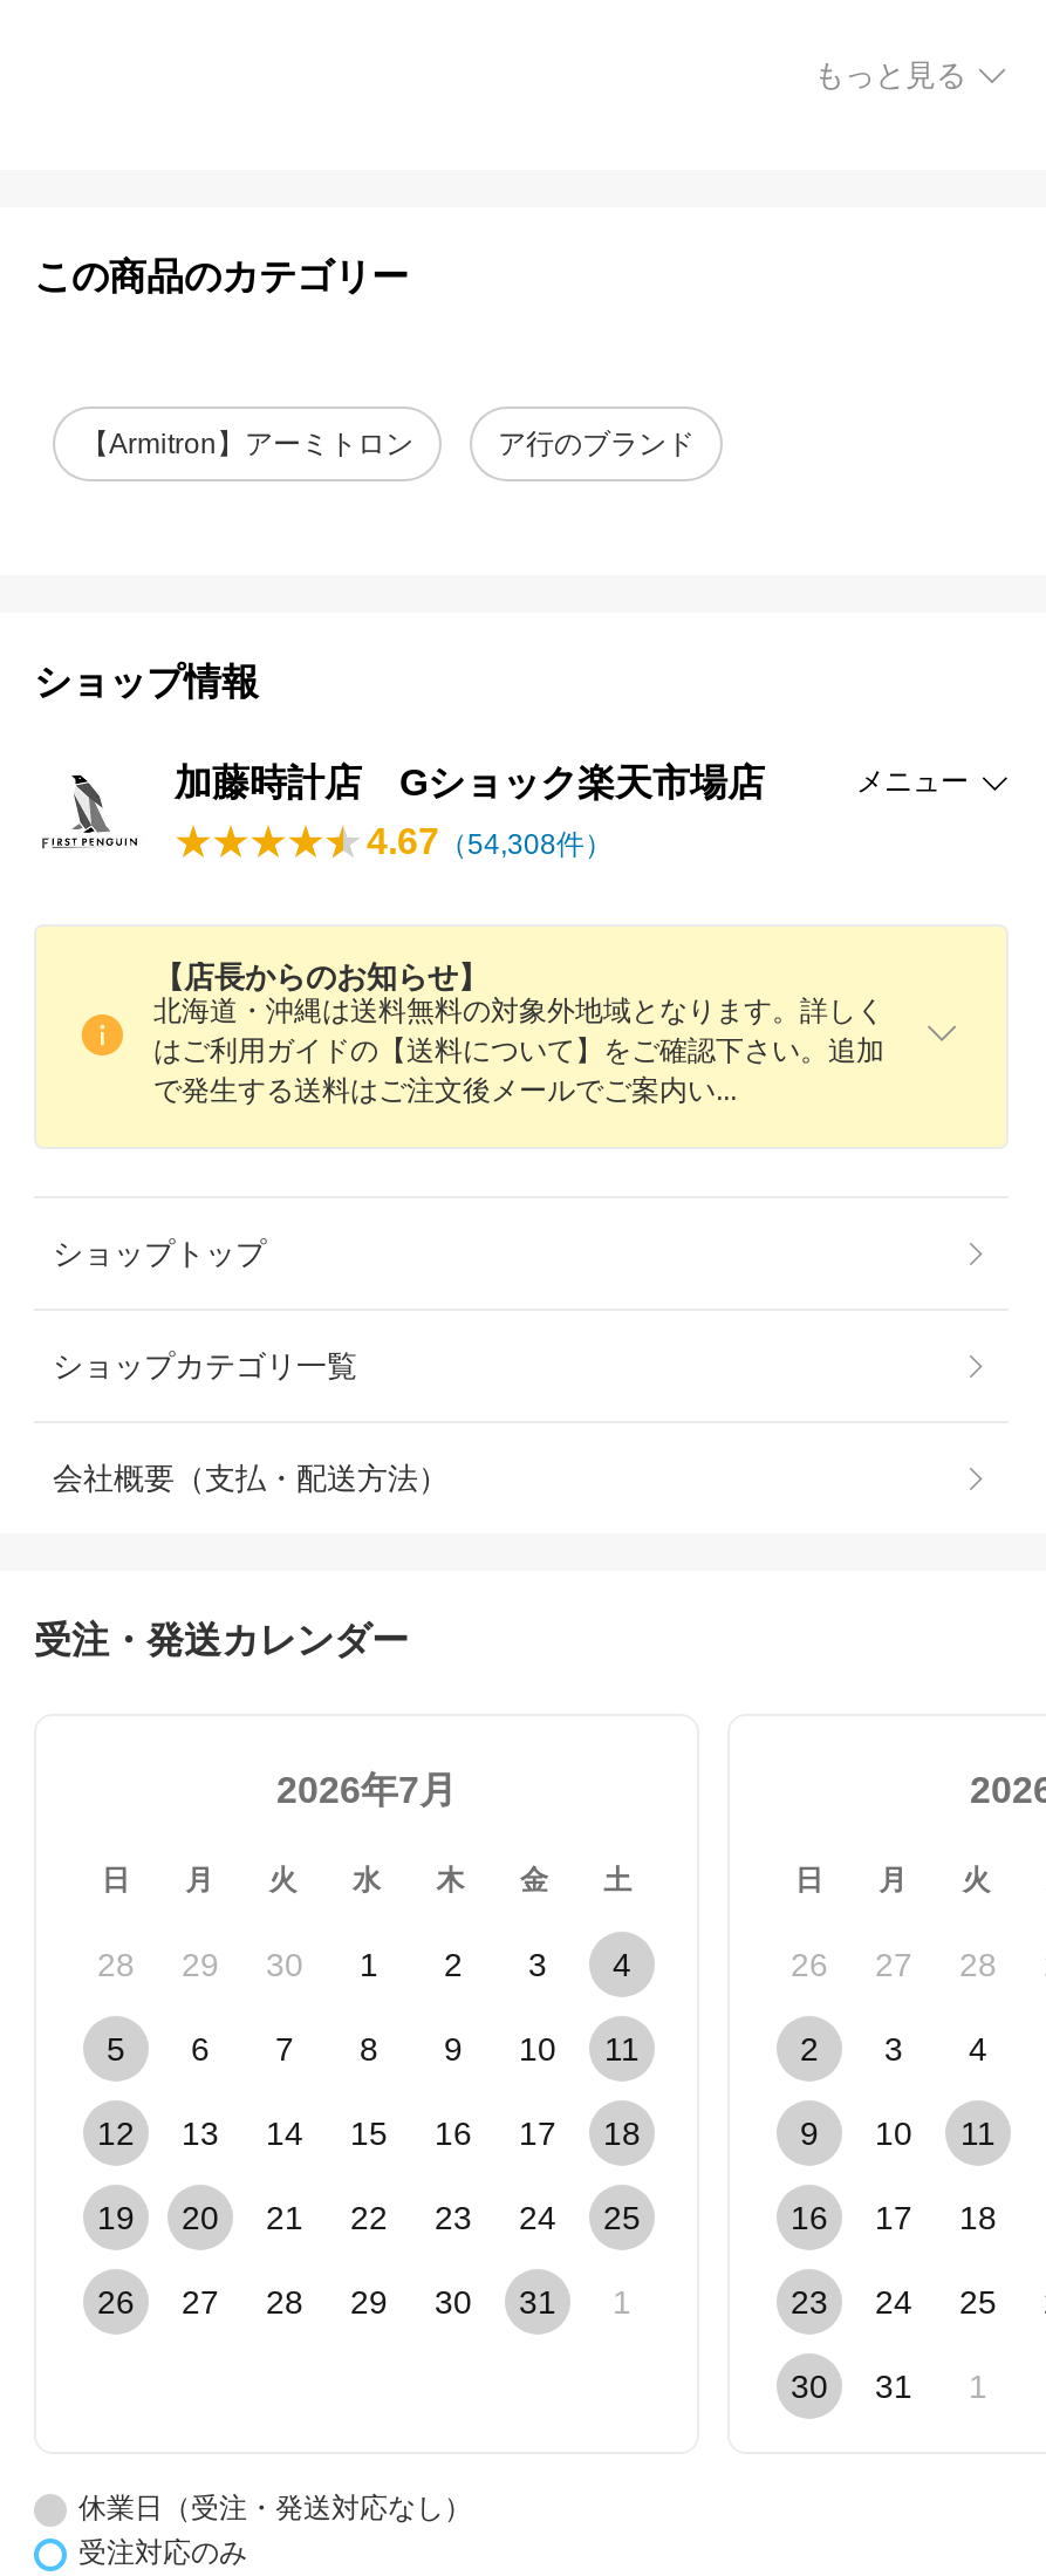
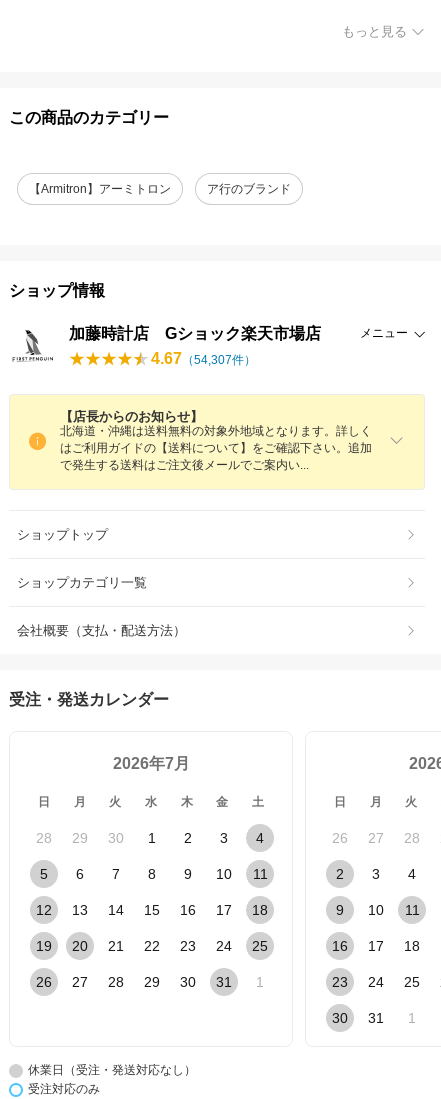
- 4.67（54,308件）
+ 4.67（54,307件）
